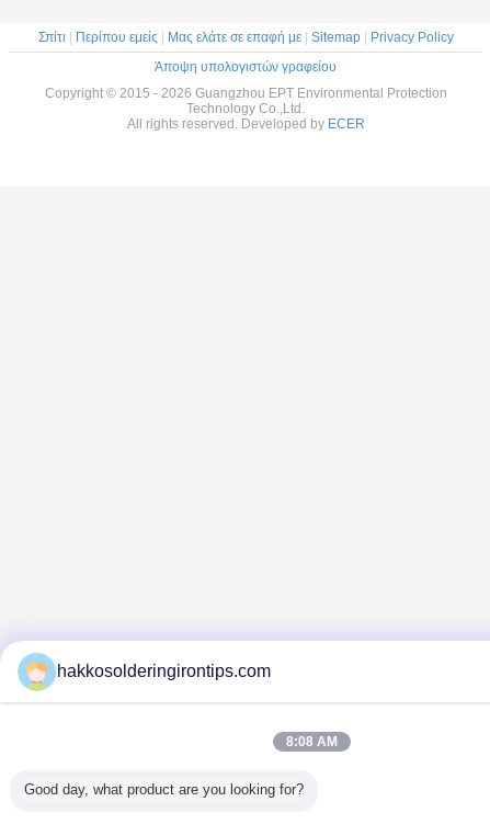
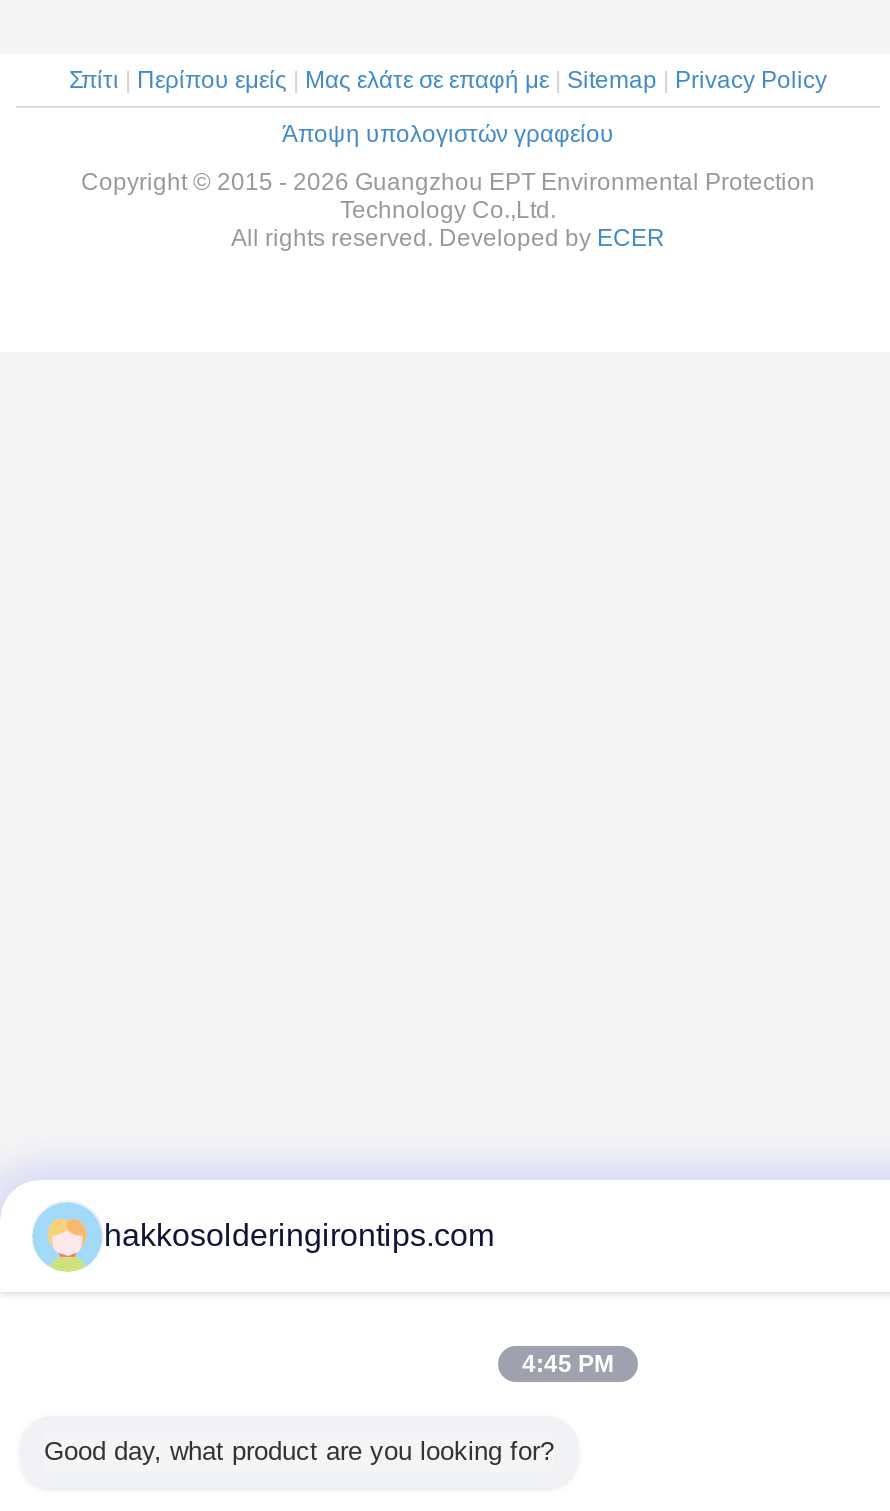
- 8:08 AM
+ 4:45 PM
